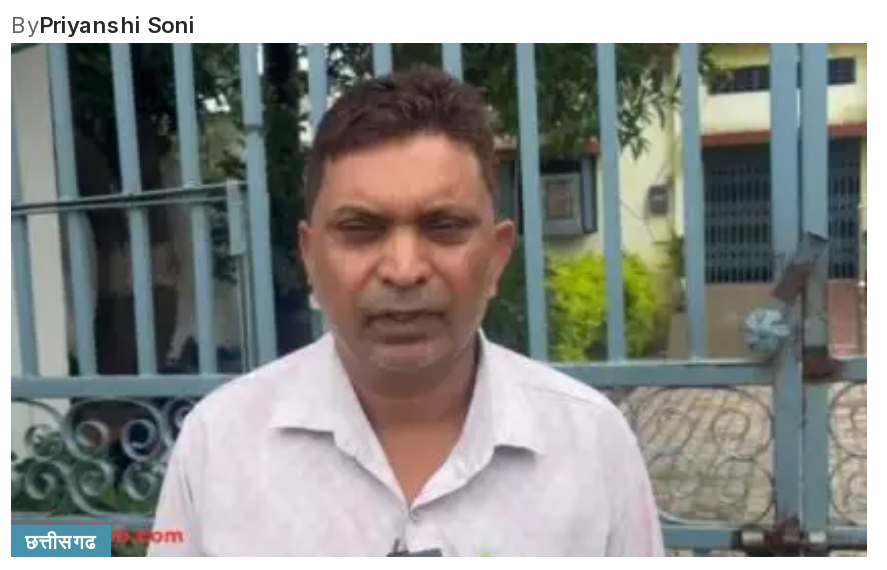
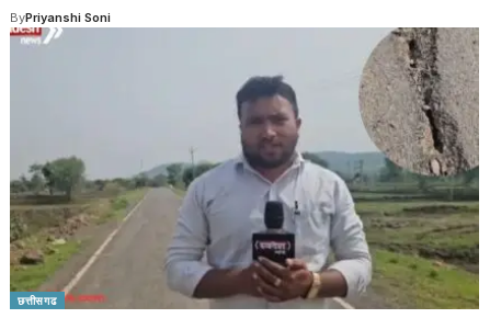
- [image]
+ [image]
